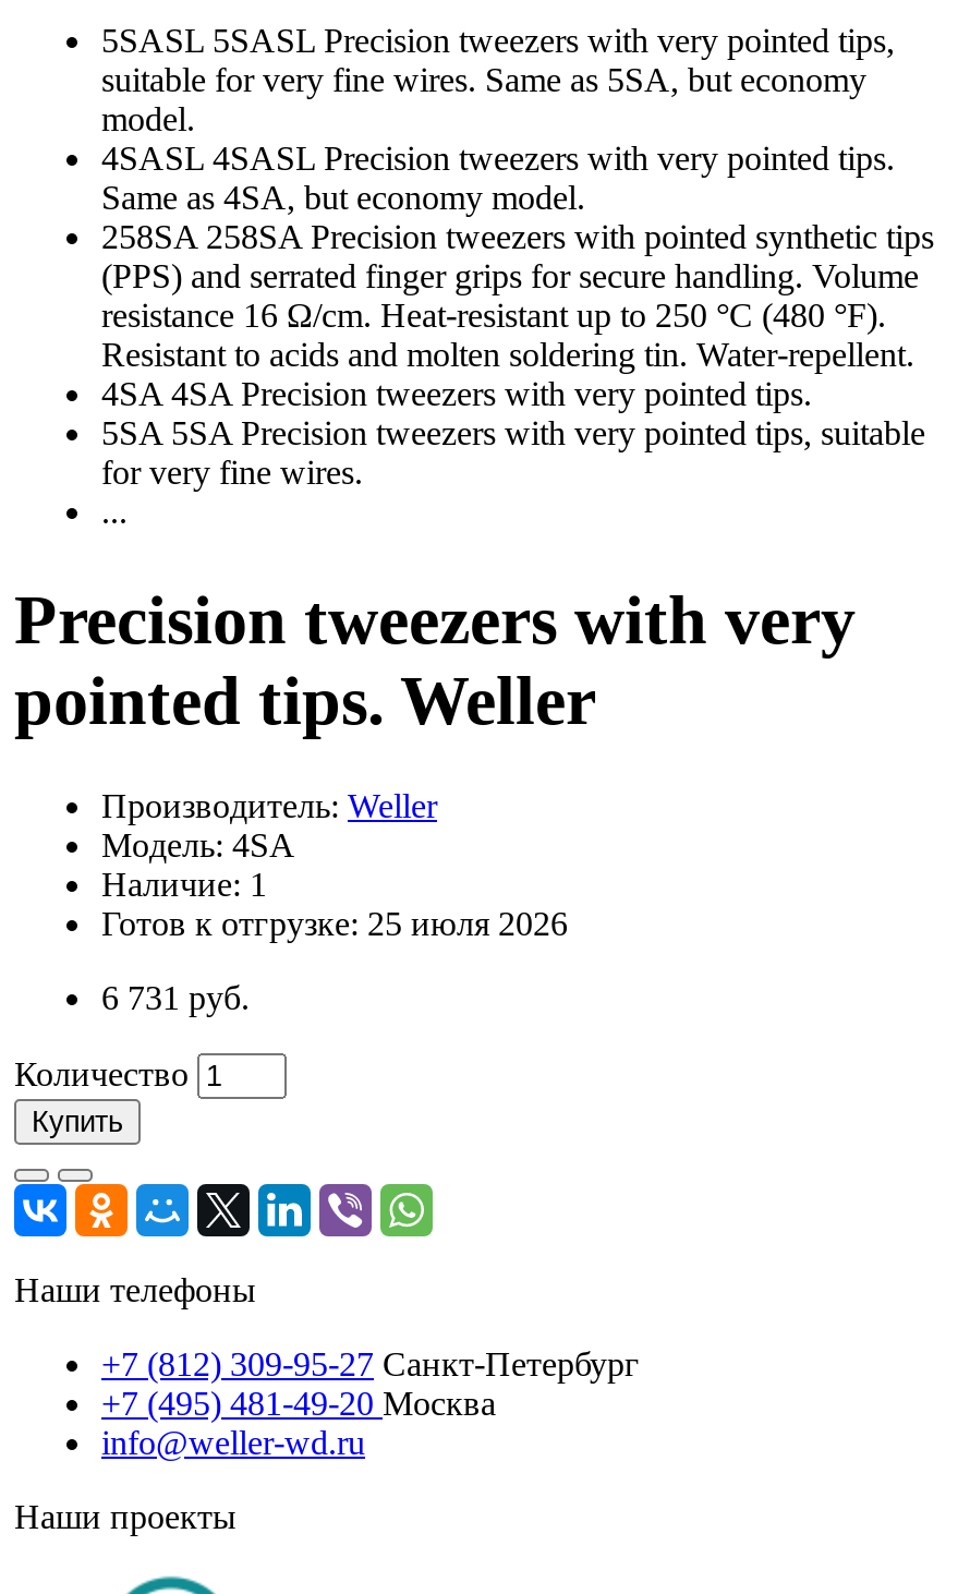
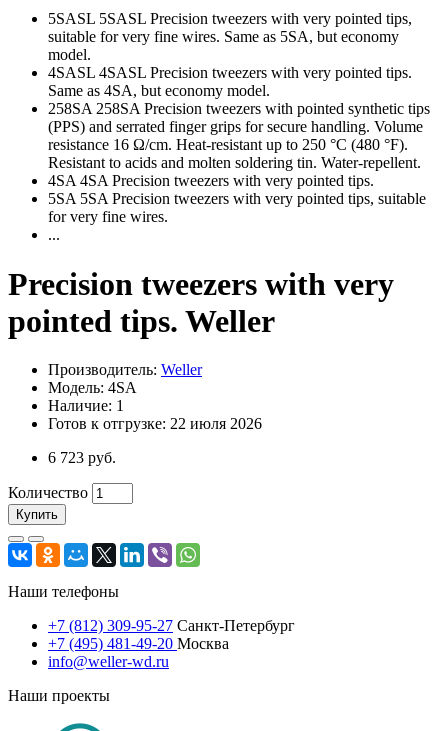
- Готов к отгрузке: 25 июля 2026
+ Готов к отгрузке: 22 июля 2026

- 6 731 руб.
+ 6 723 руб.
